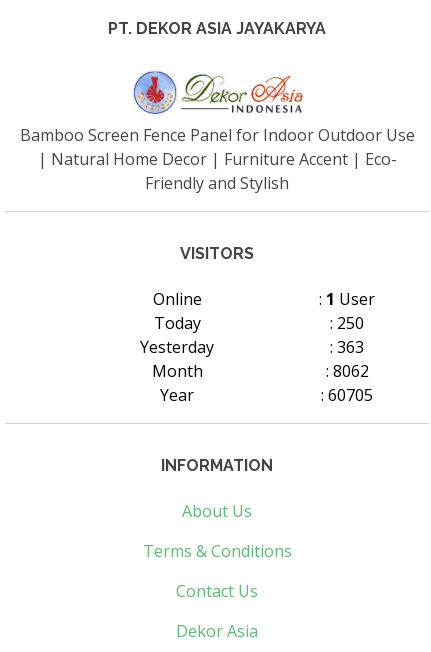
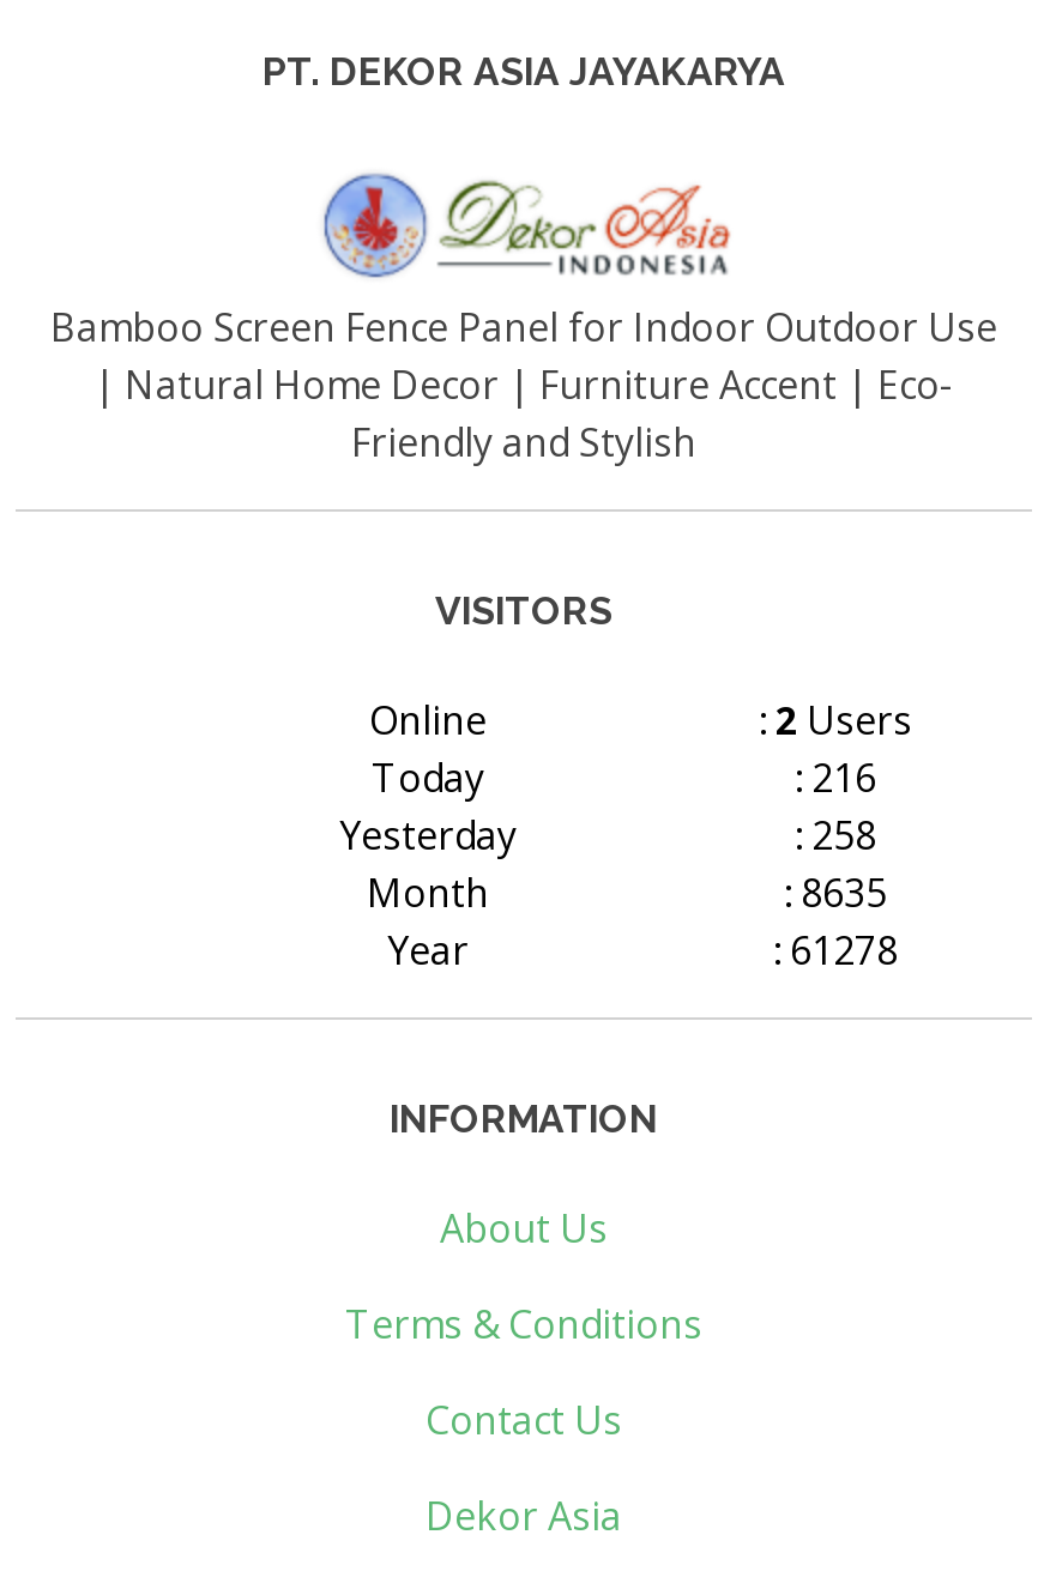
- : 1 User
+ : 2 Users

- : 250
+ : 216

- : 363
+ : 258

- : 8062
+ : 8635

- : 60705
+ : 61278
